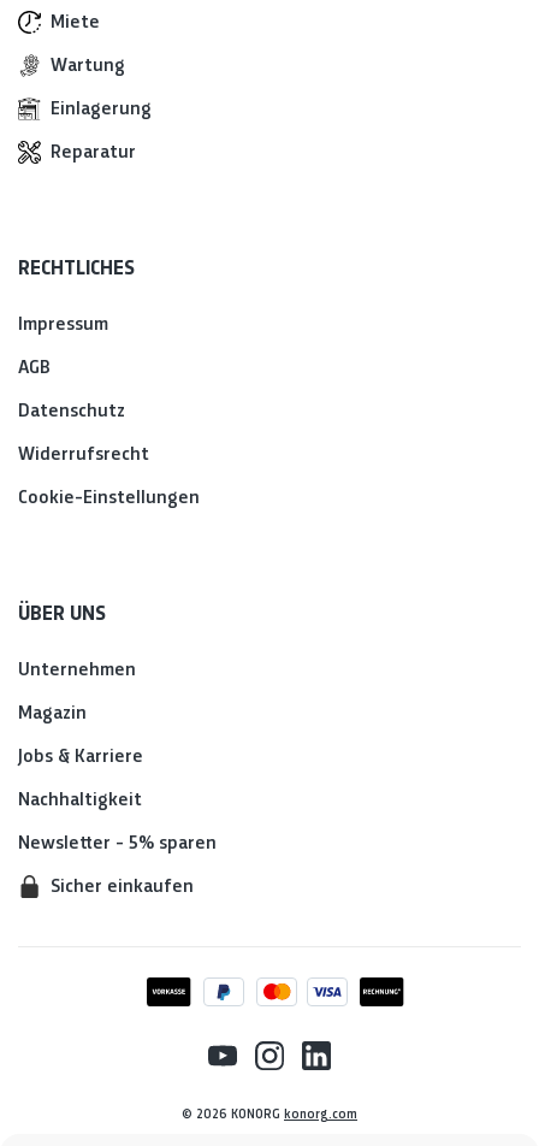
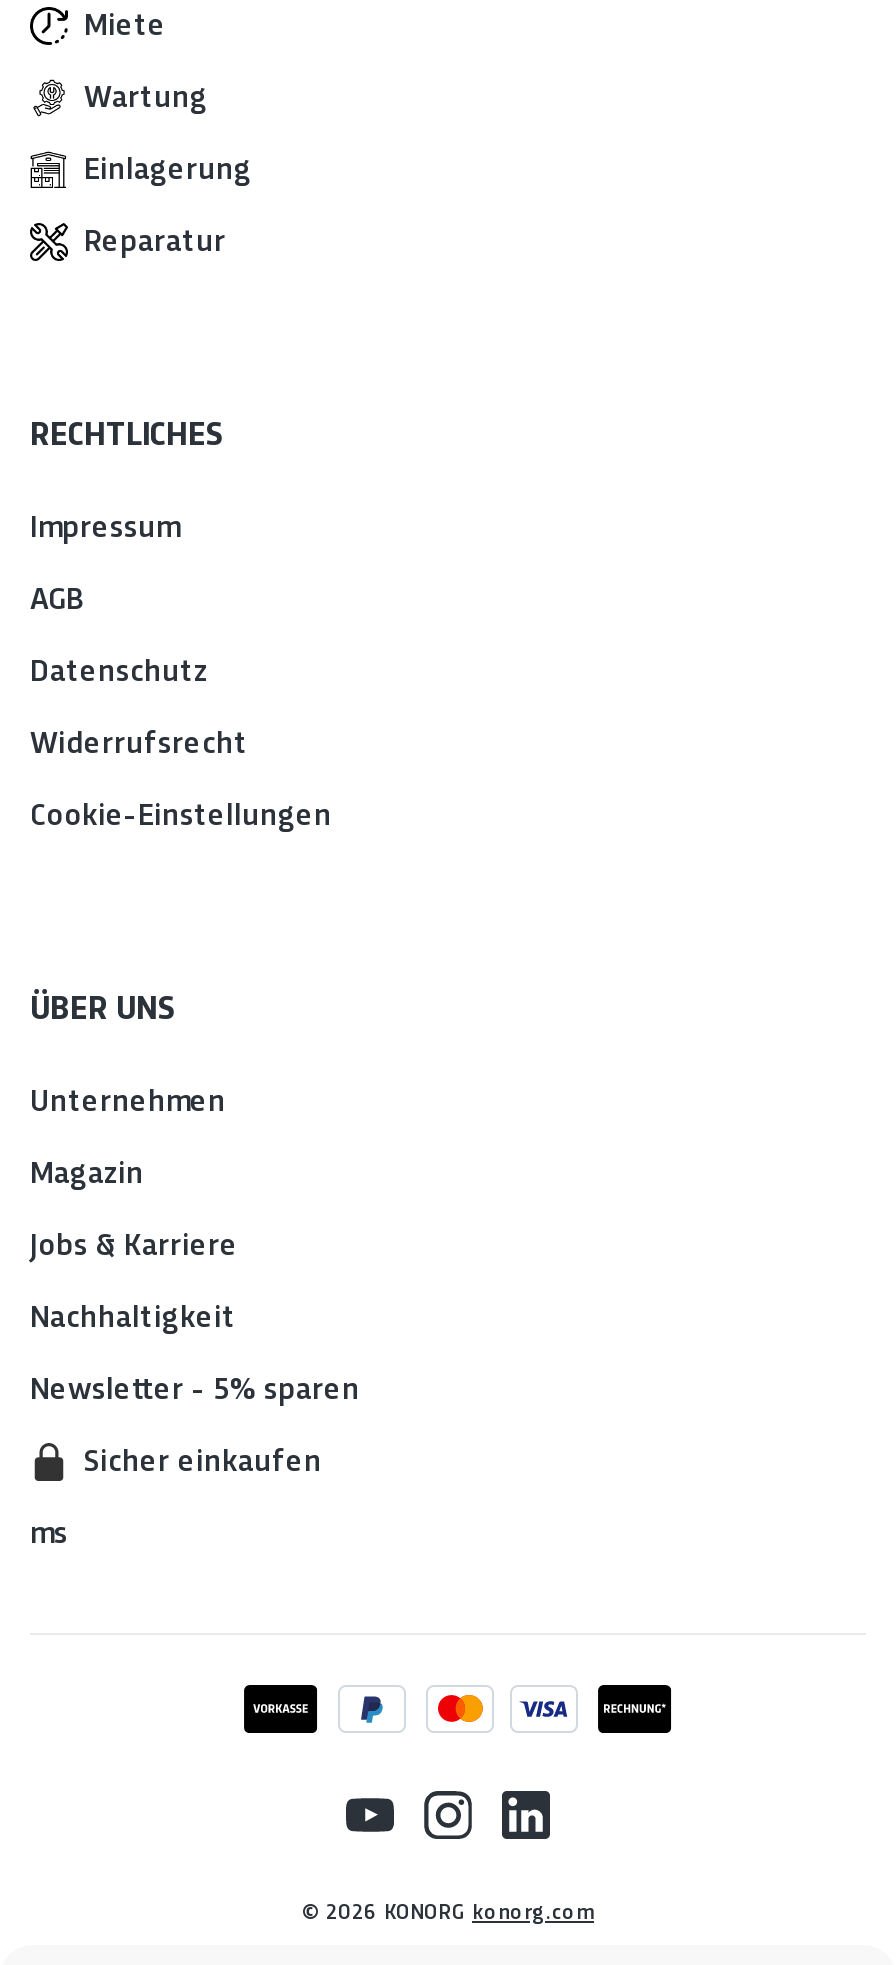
+ ms
